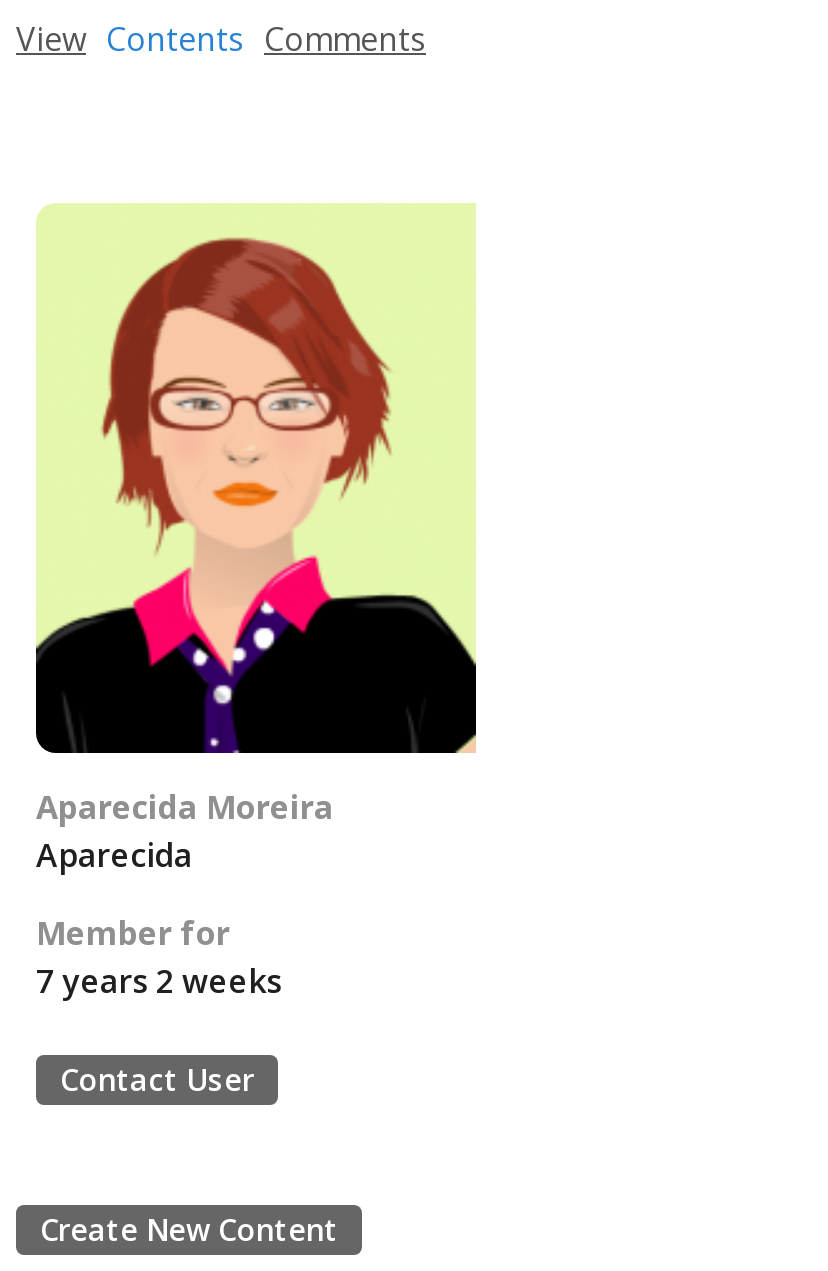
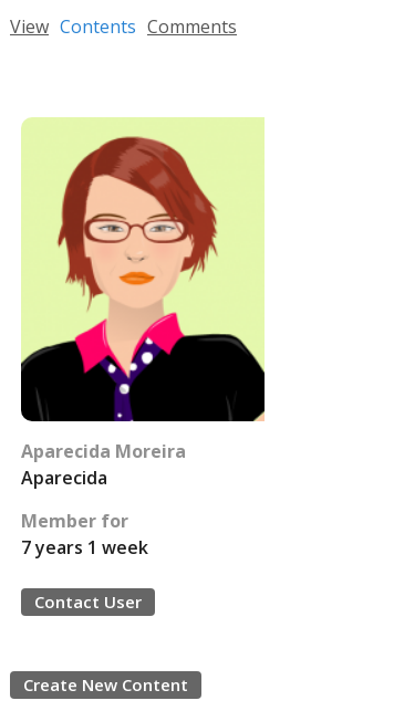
- 7 years 2 weeks
+ 7 years 1 week
